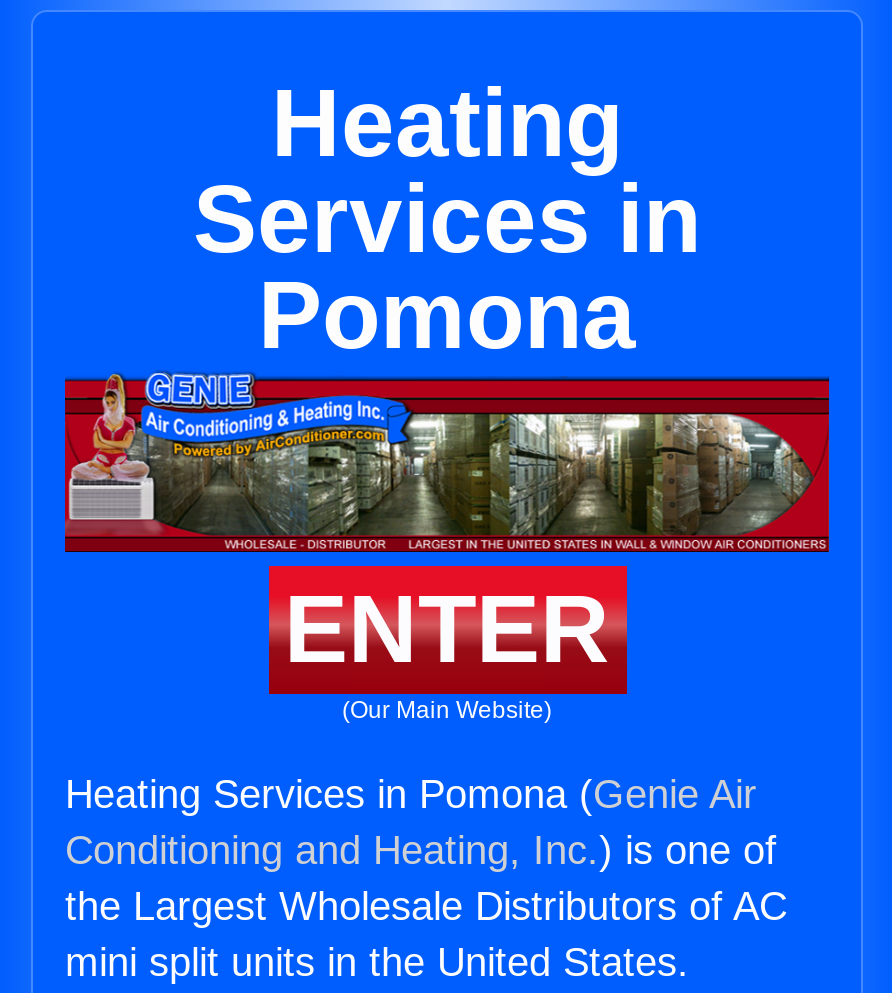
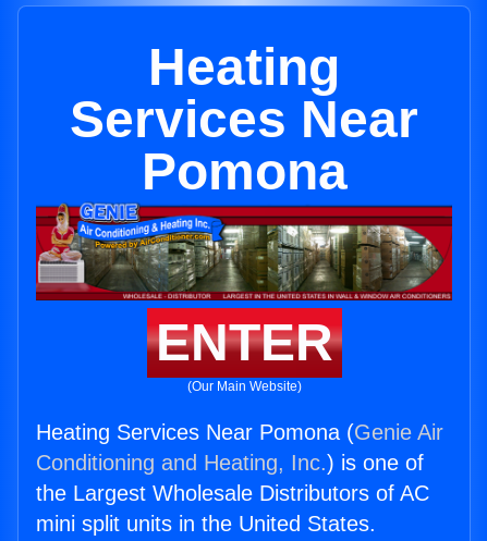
- Services in
+ Services Near

- Heating Services in Pomona (Genie Air
+ Heating Services Near Pomona (Genie Air
